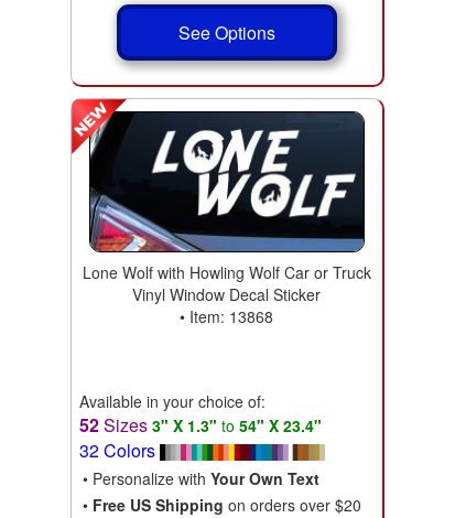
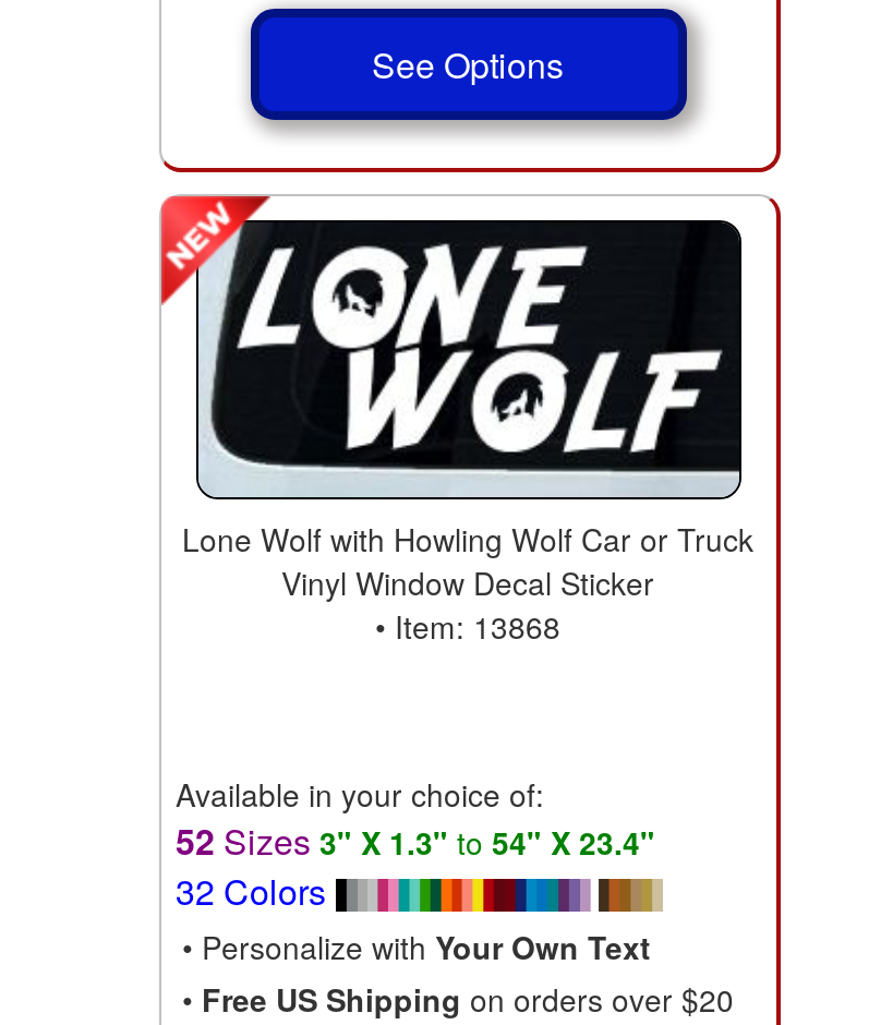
- [image]
+ [image]
